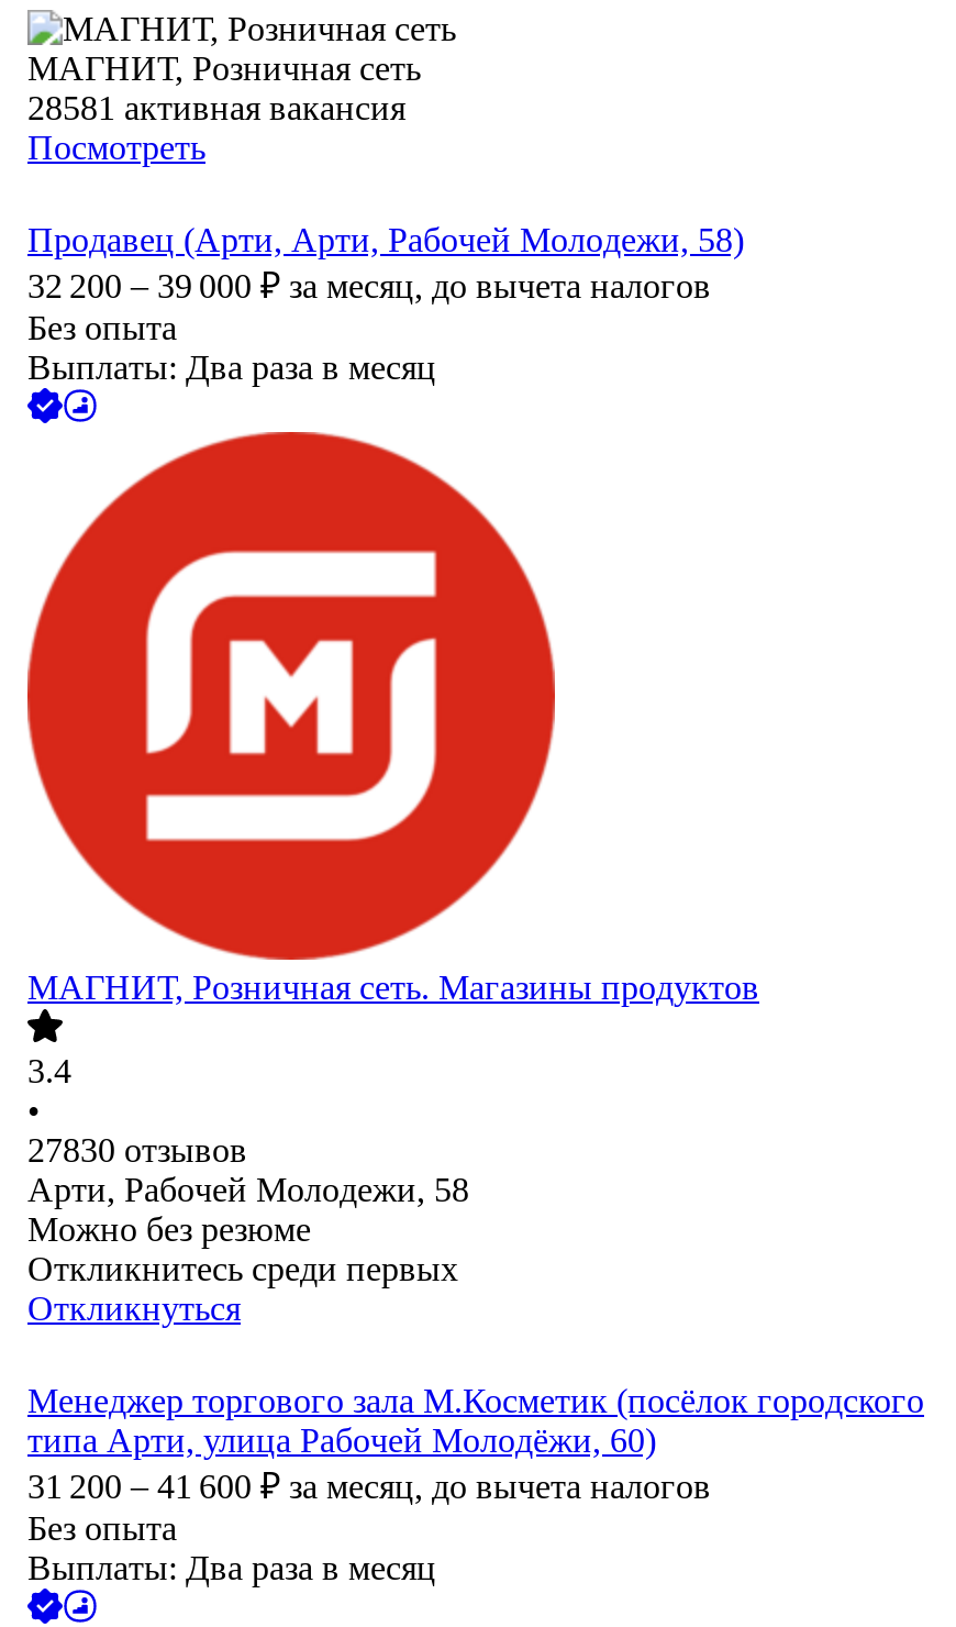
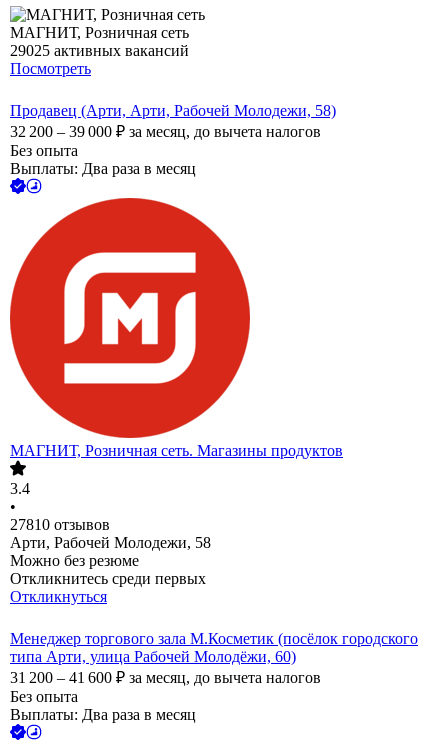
- 28581 активная вакансия
+ 29025 активных вакансий

- 27830 отзывов
+ 27810 отзывов
